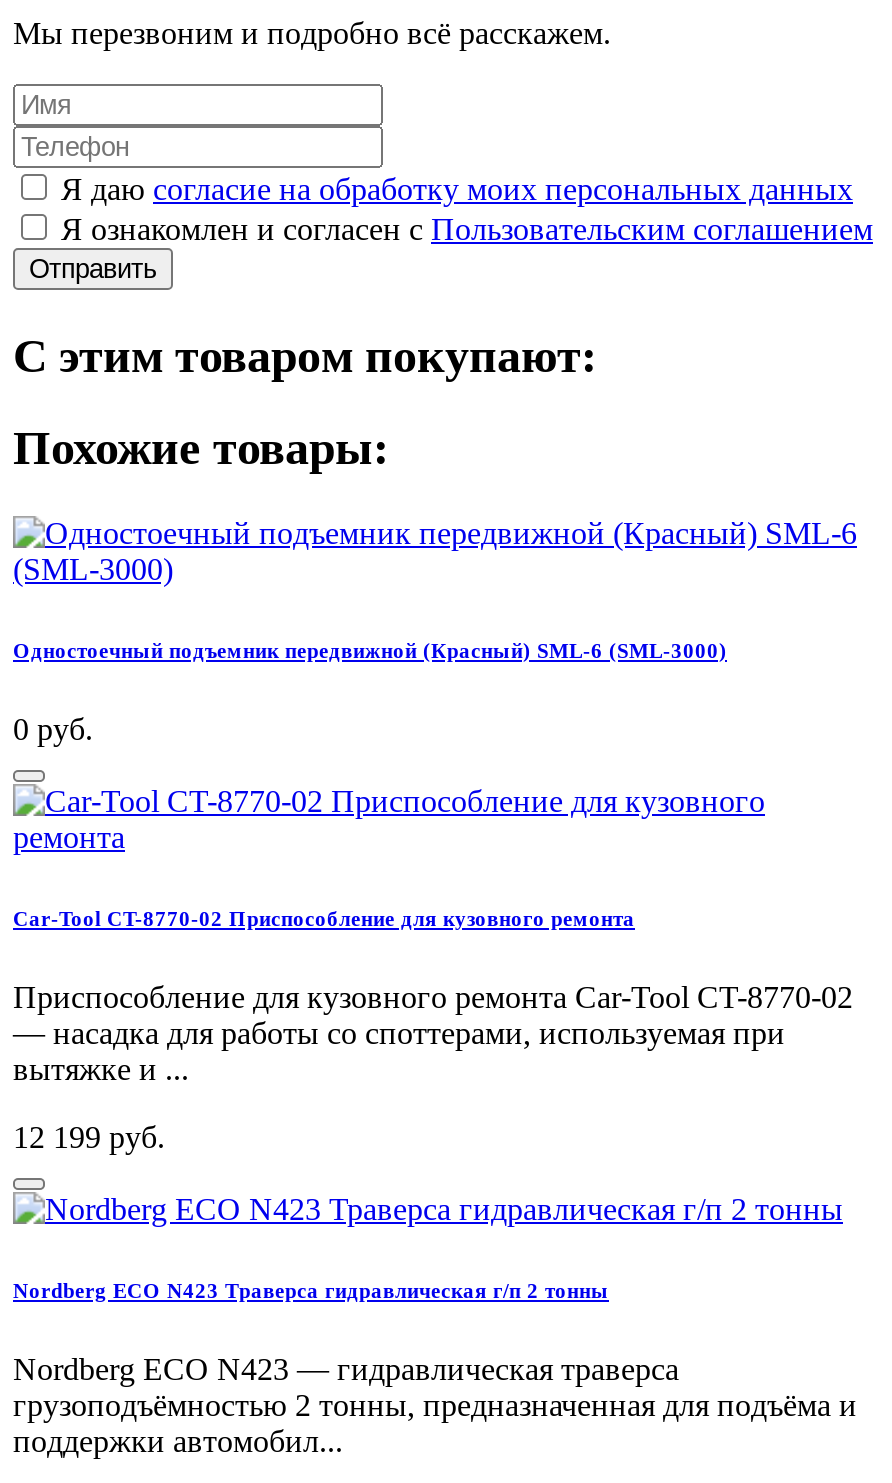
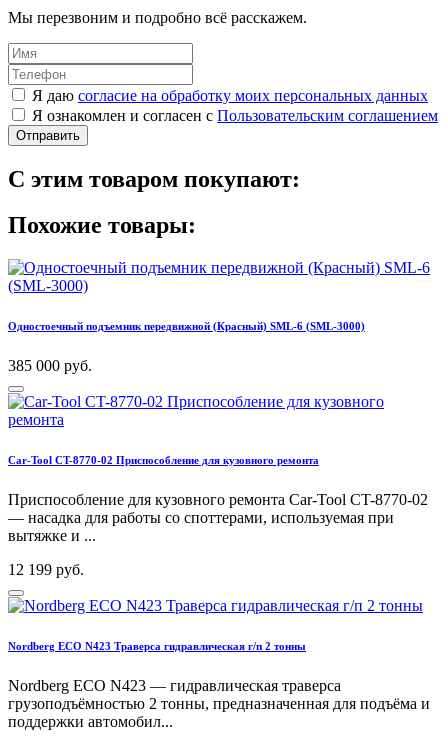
- 0 руб.
+ 385 000 руб.
